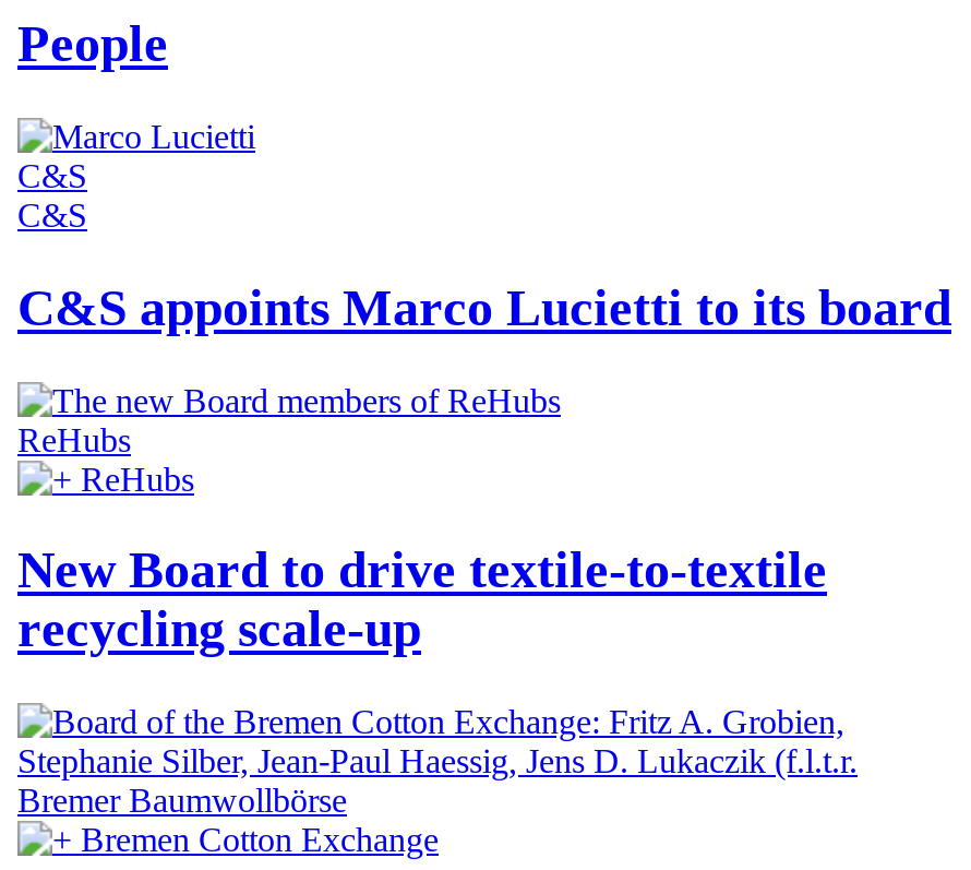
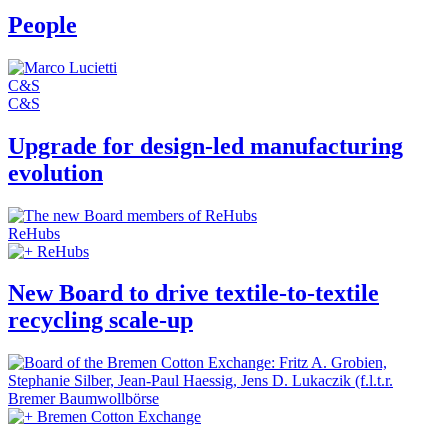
- C&S appoints Marco Lucietti to its board
+ Upgrade for design-led manufacturing
+ evolution
